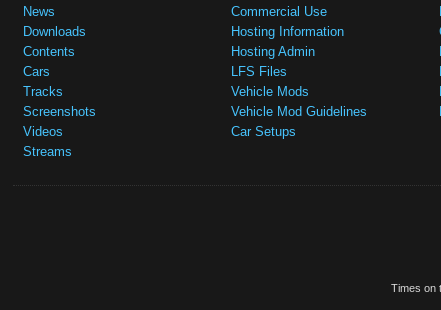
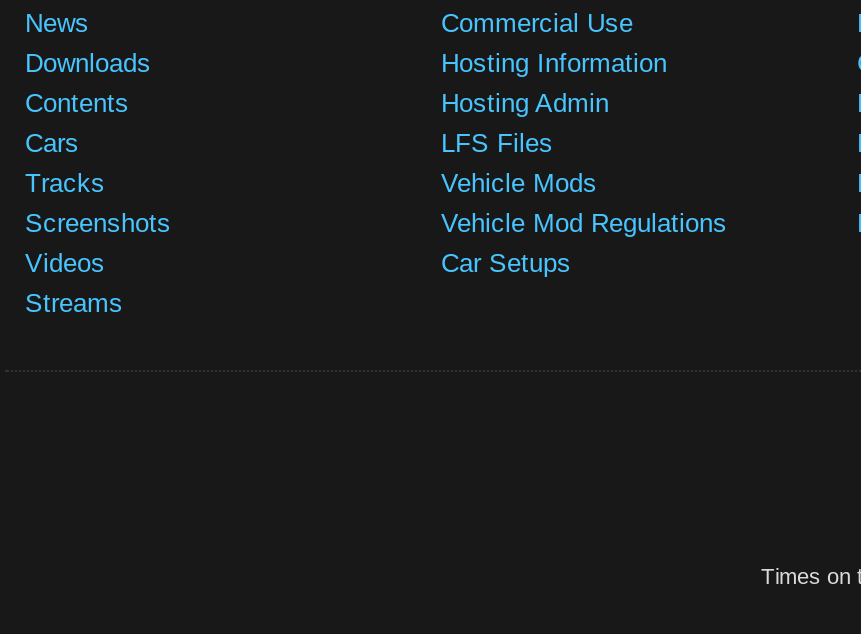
- Vehicle Mod Guidelines
+ Vehicle Mod Regulations
